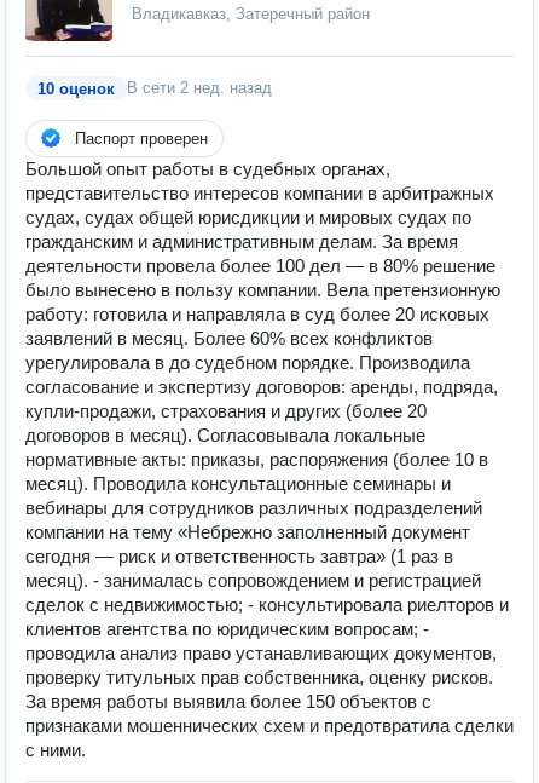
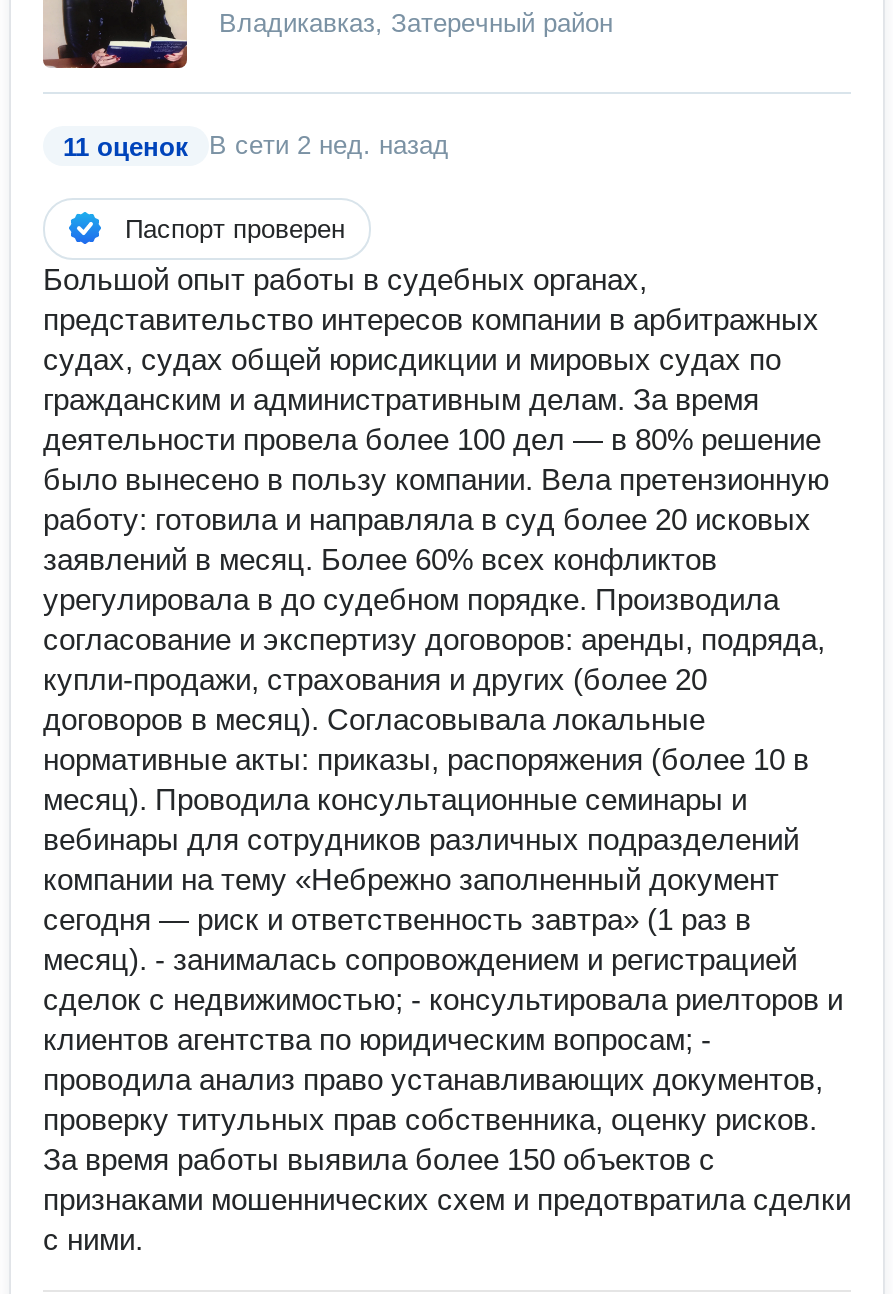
- 10 оценок В сети 2 нед. назад
+ 11 оценок В сети 2 нед. назад
